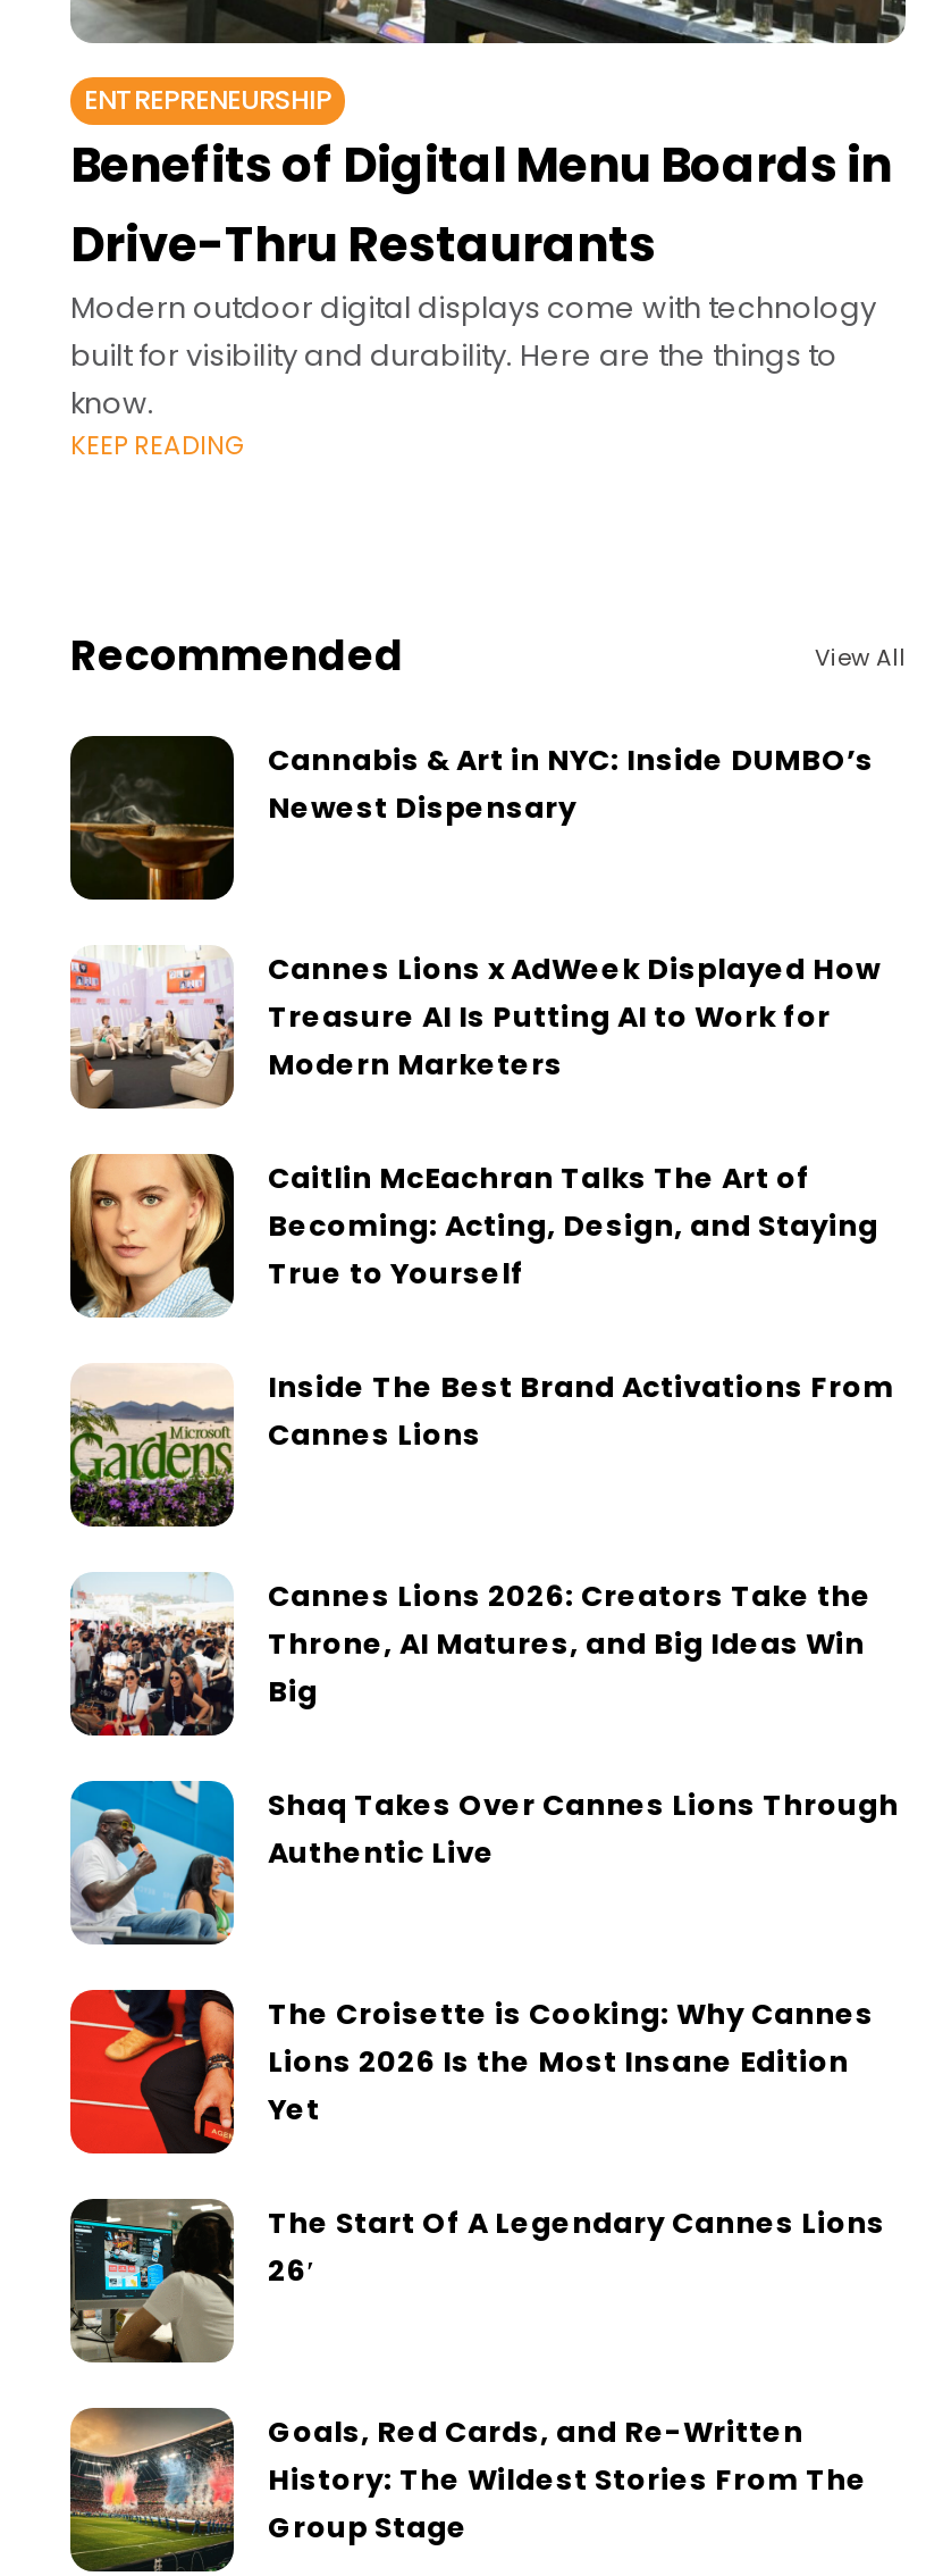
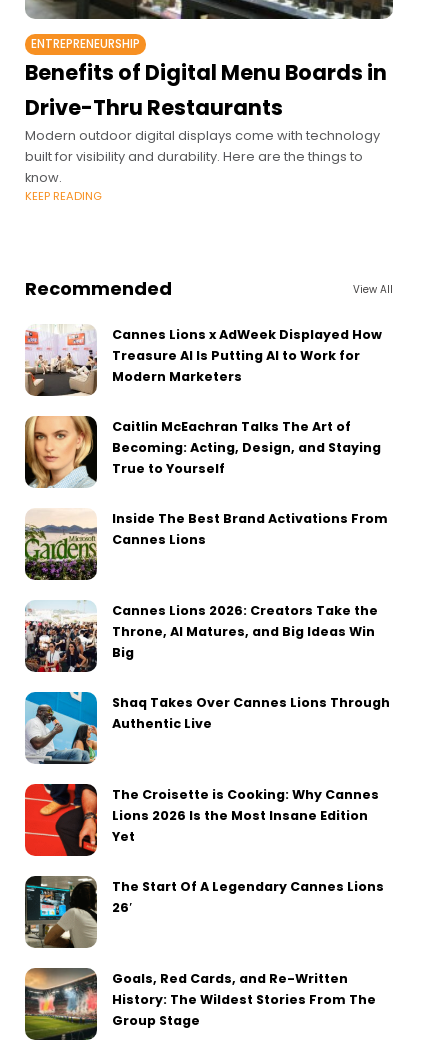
- [image]
- Cannabis & Art in NYC: Inside DUMBO’s
- Newest Dispensary
